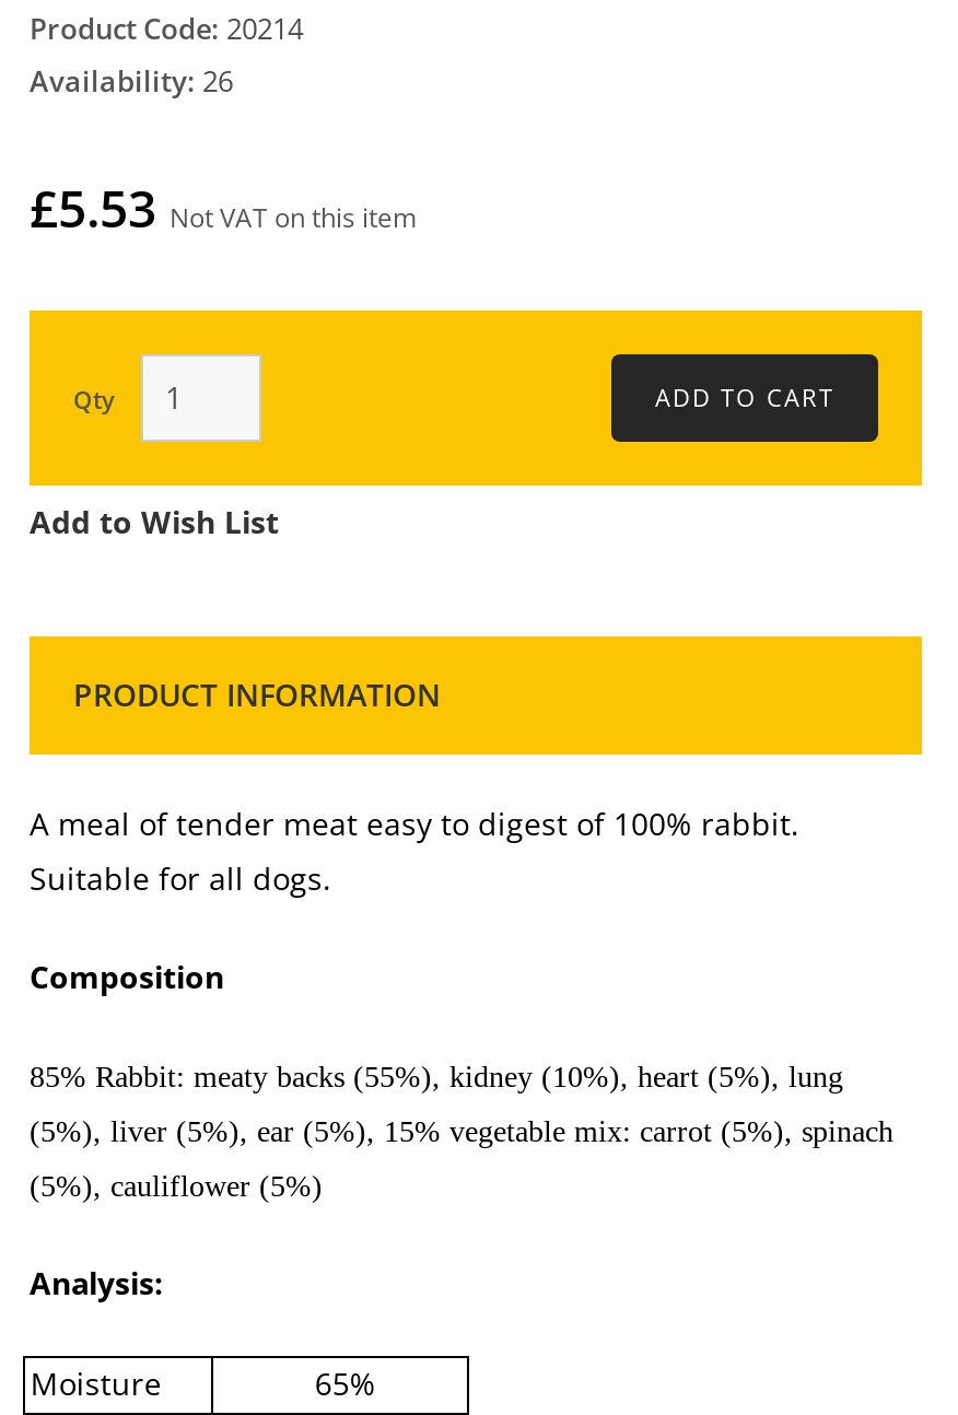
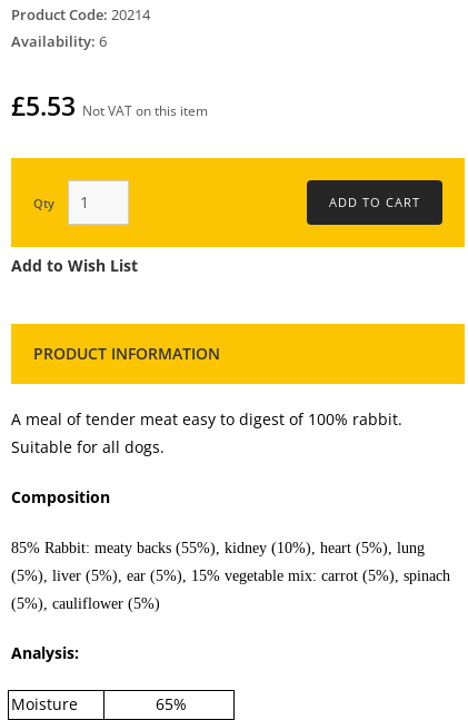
- Availability: 26
+ Availability: 6
